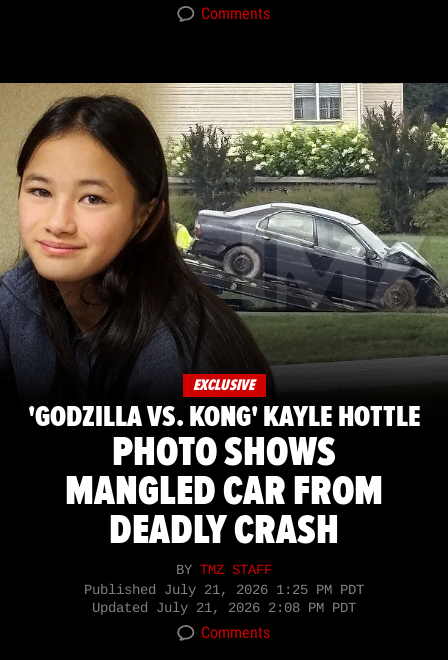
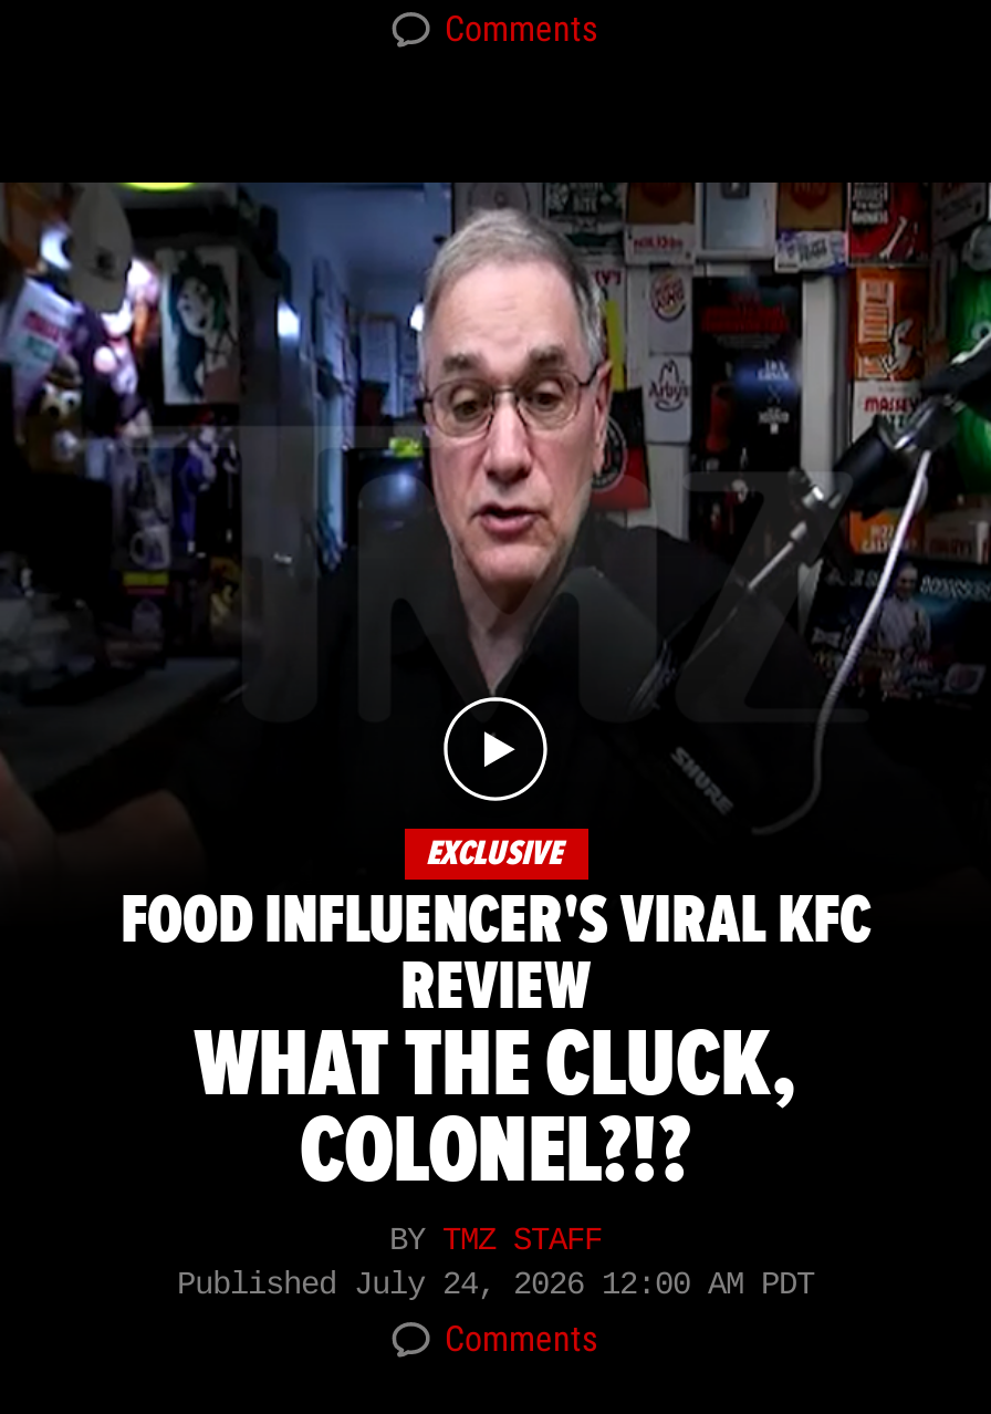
- [image]
- 'GODZILLA VS. KONG' KAYLE HOTTLE
- PHOTO SHOWS
- MANGLED CAR FROM
- DEADLY CRASH
+ [image]
+ FOOD INFLUENCER'S VIRAL KFC
+ REVIEW
+ WHAT THE CLUCK,
+ COLONEL?!?

- Published July 21, 2026 1:25 PM PDT
- Updated July 21, 2026 2:08 PM PDT
+ Published July 24, 2026 12:00 AM PDT
